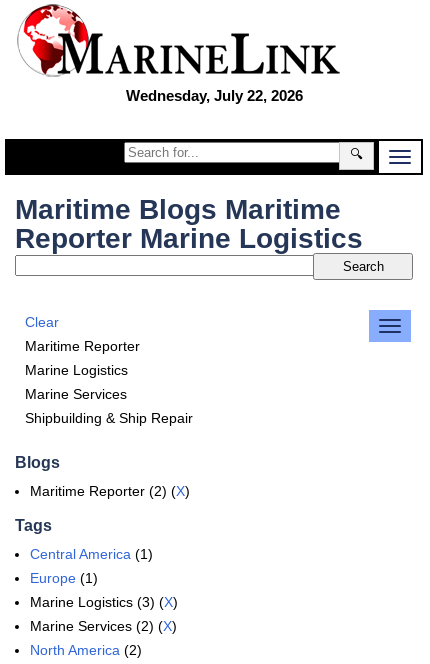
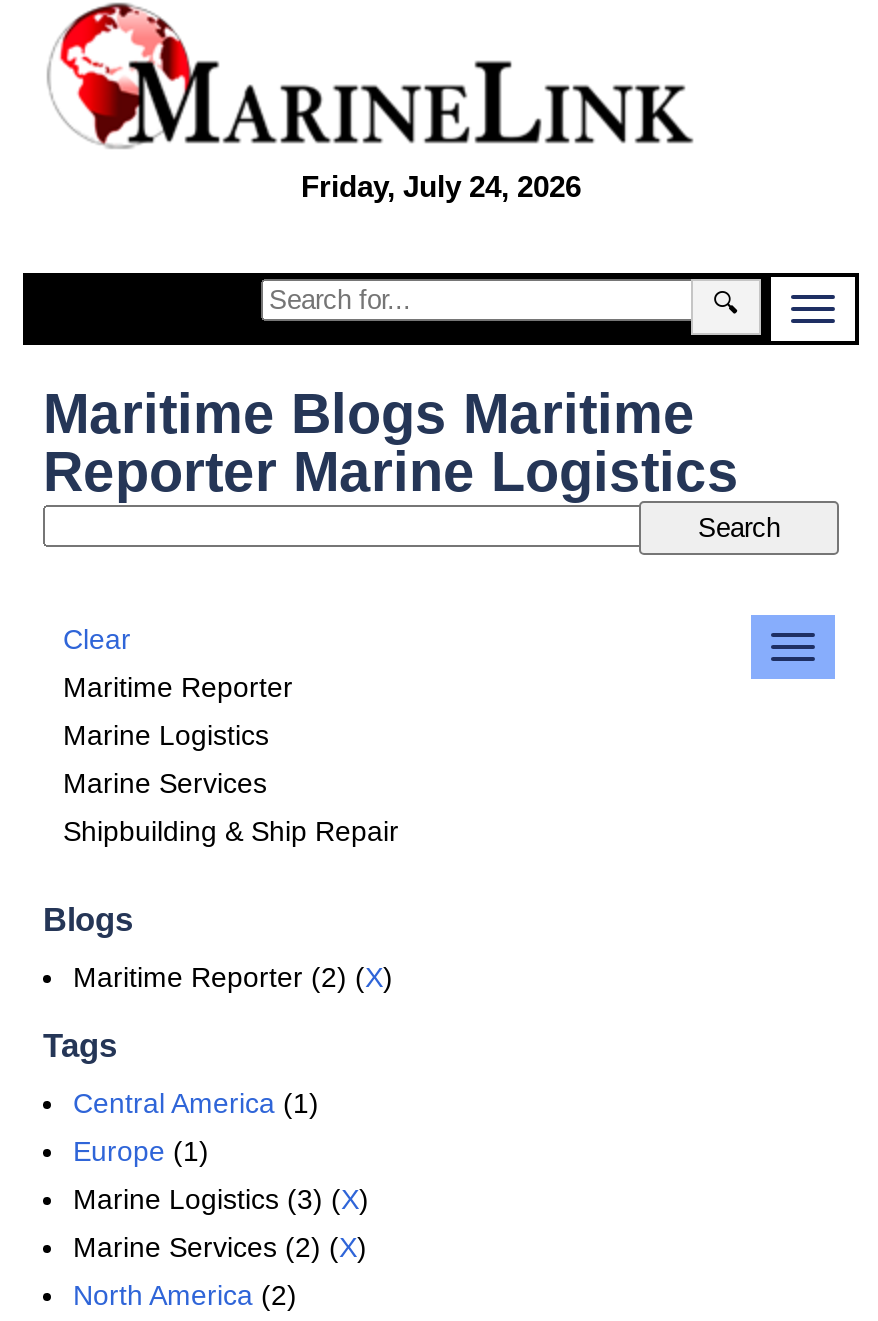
- Wednesday, July 22, 2026
+ Friday, July 24, 2026
